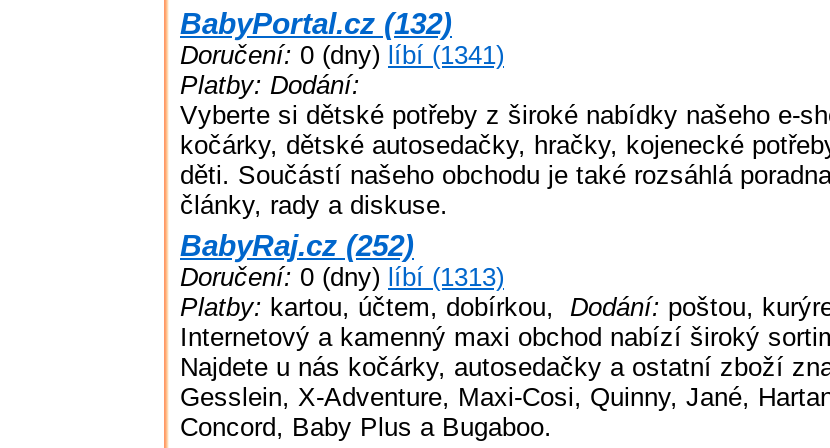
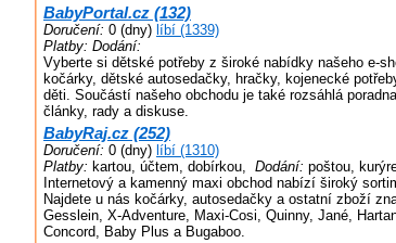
- Doručení: 0 (dny) líbí (1341)
+ Doručení: 0 (dny) líbí (1339)

- Doručení: 0 (dny) líbí (1313)
+ Doručení: 0 (dny) líbí (1310)
